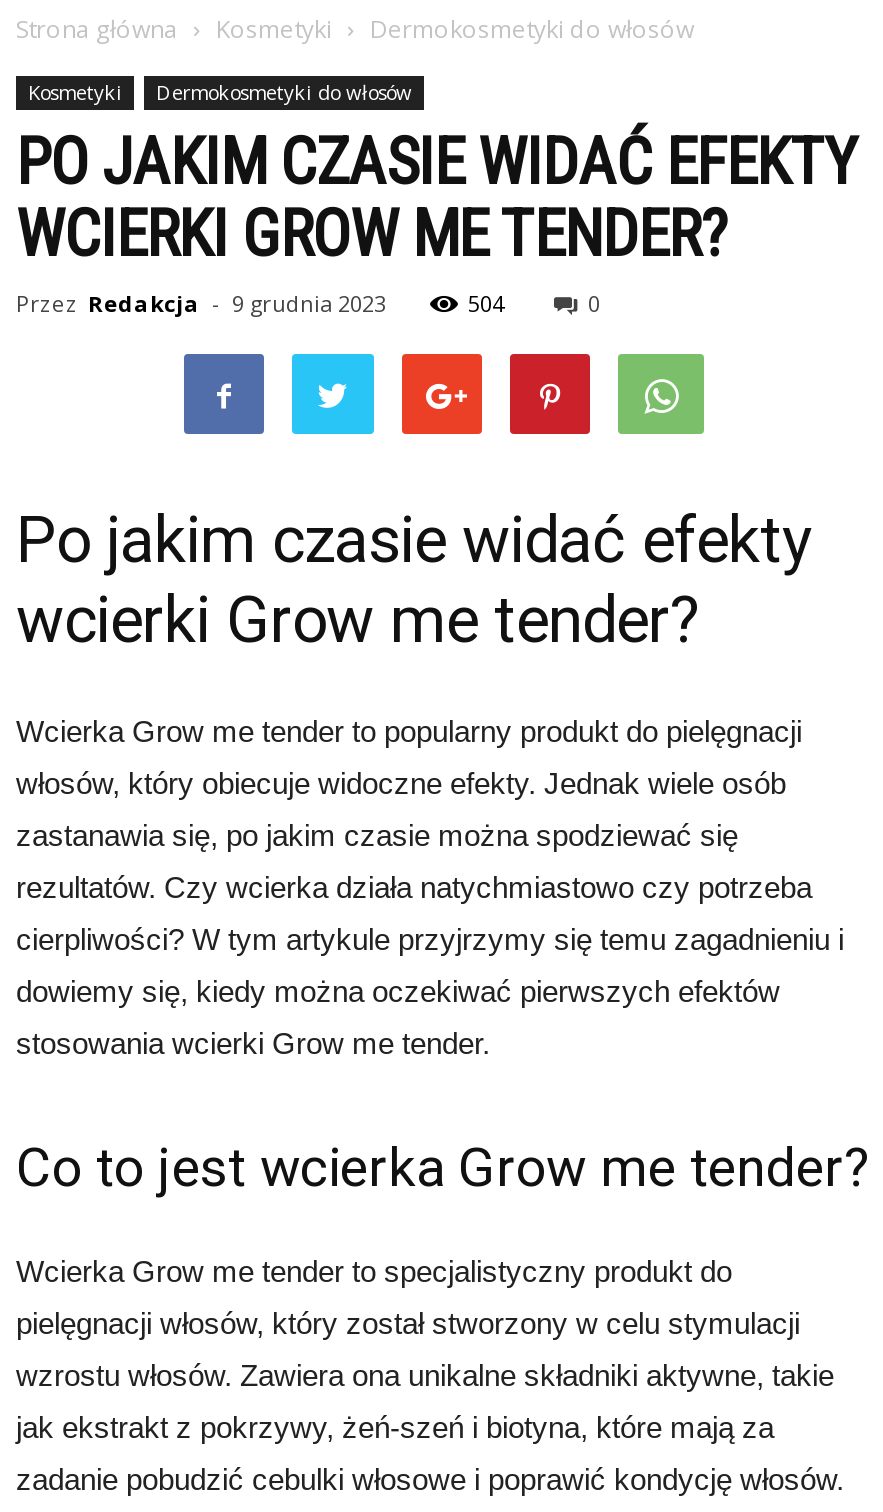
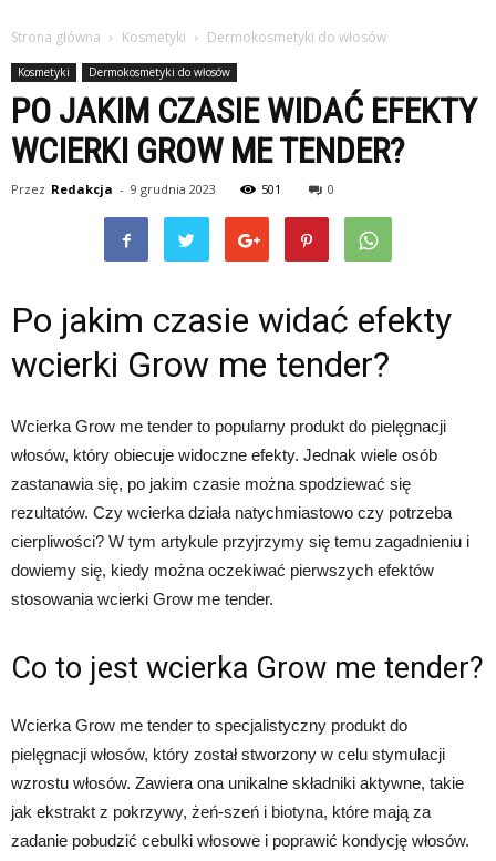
- 504
+ 501
